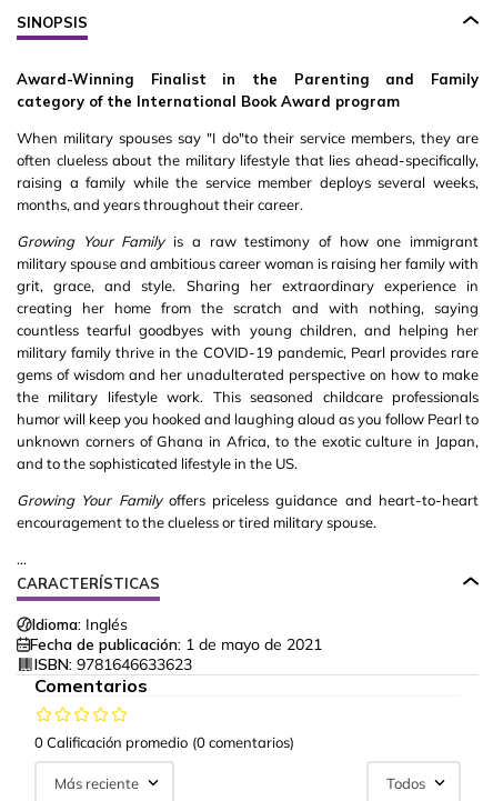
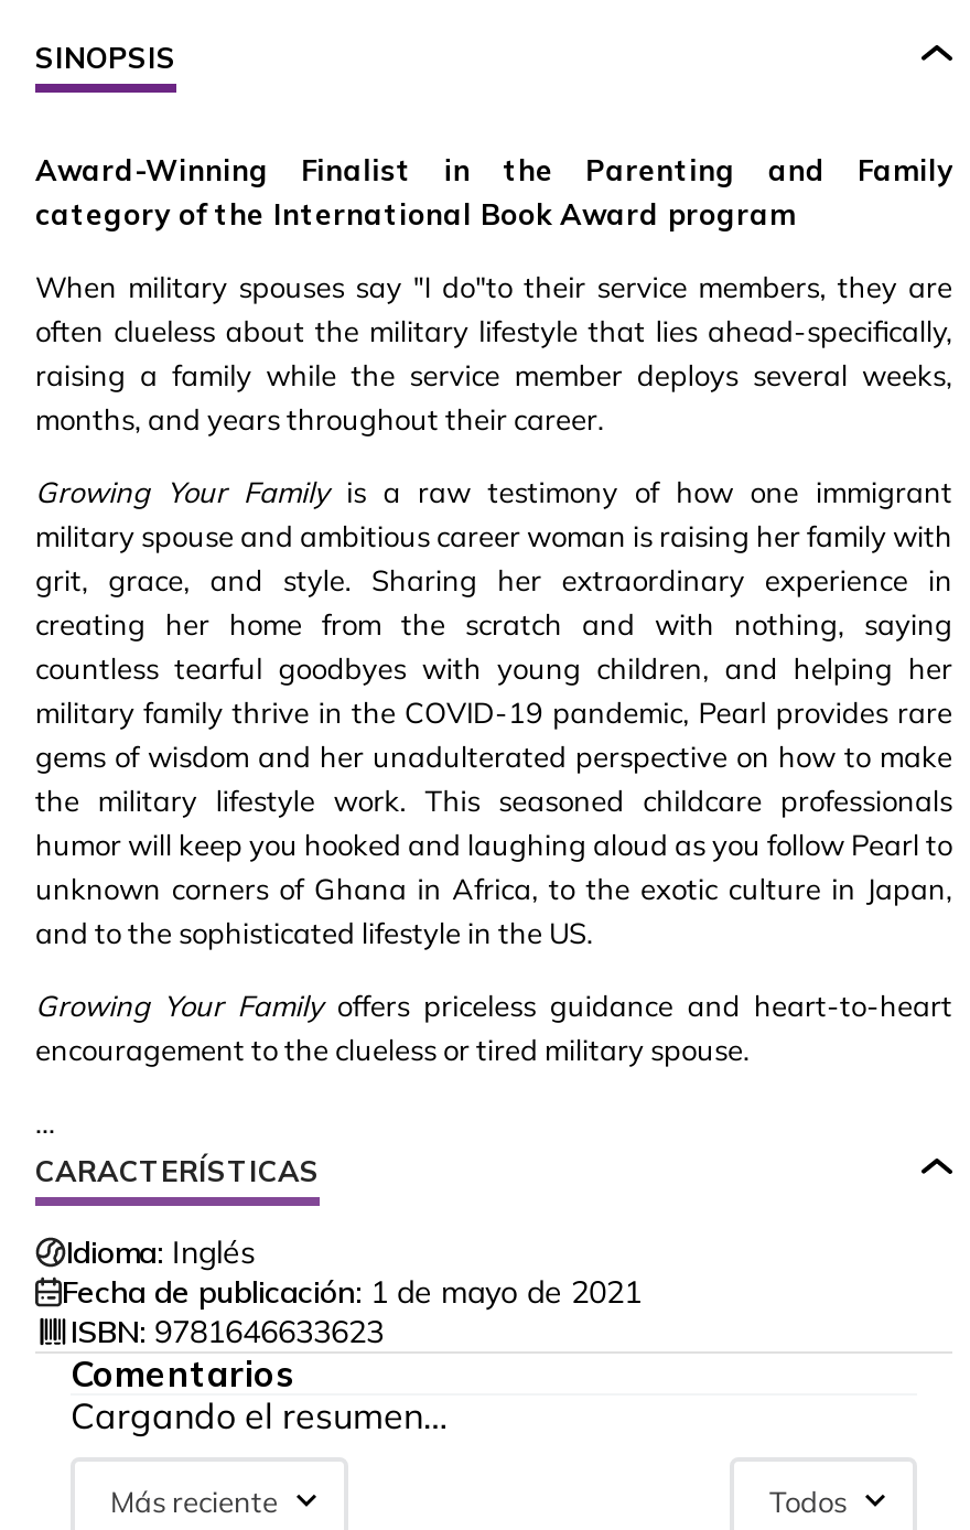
- 0 Calificación promedio (0 comentarios)
+ Cargando el resumen…
